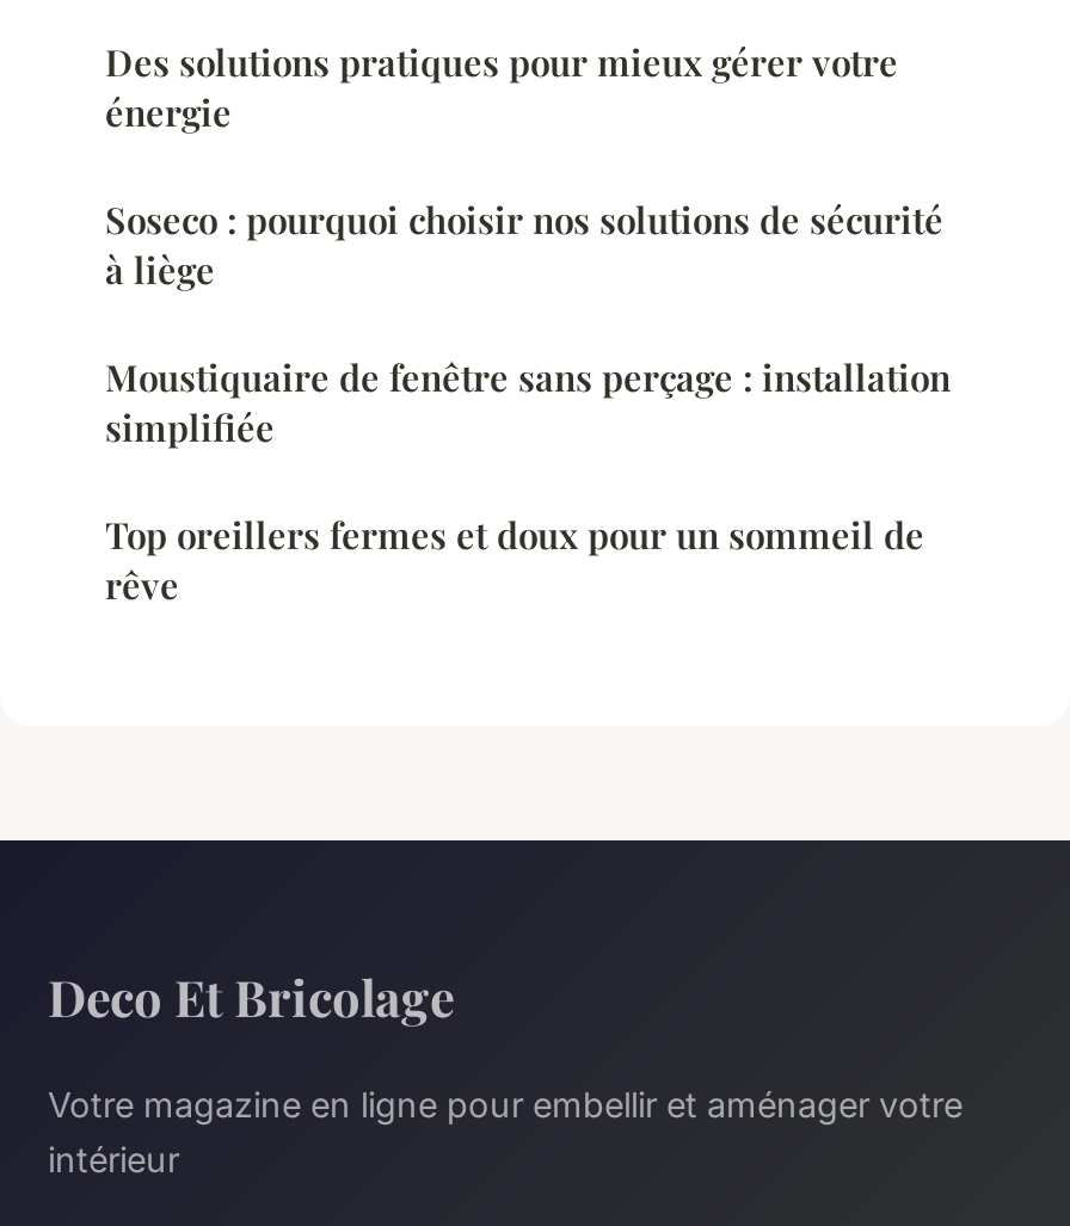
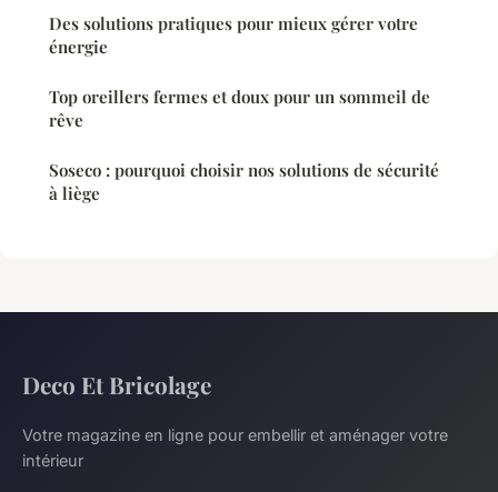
moved down: Soseco : pourquoi choisir nos solutions de sécurité | à liège

- Moustiquaire de fenêtre sans perçage : installation
- simplifiée

moved up: Top oreillers fermes et doux pour un sommeil de | rêve
